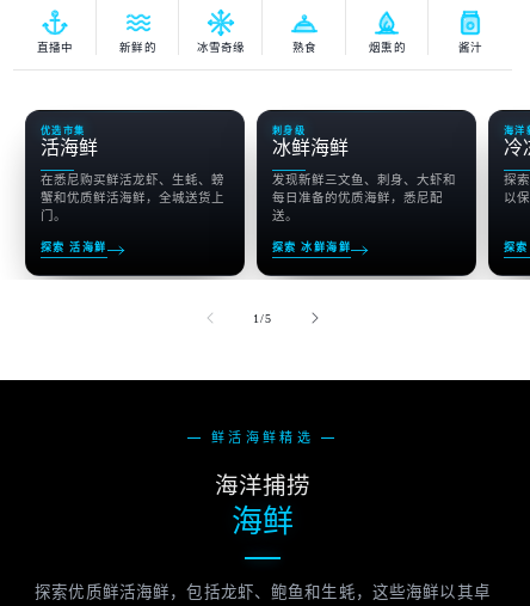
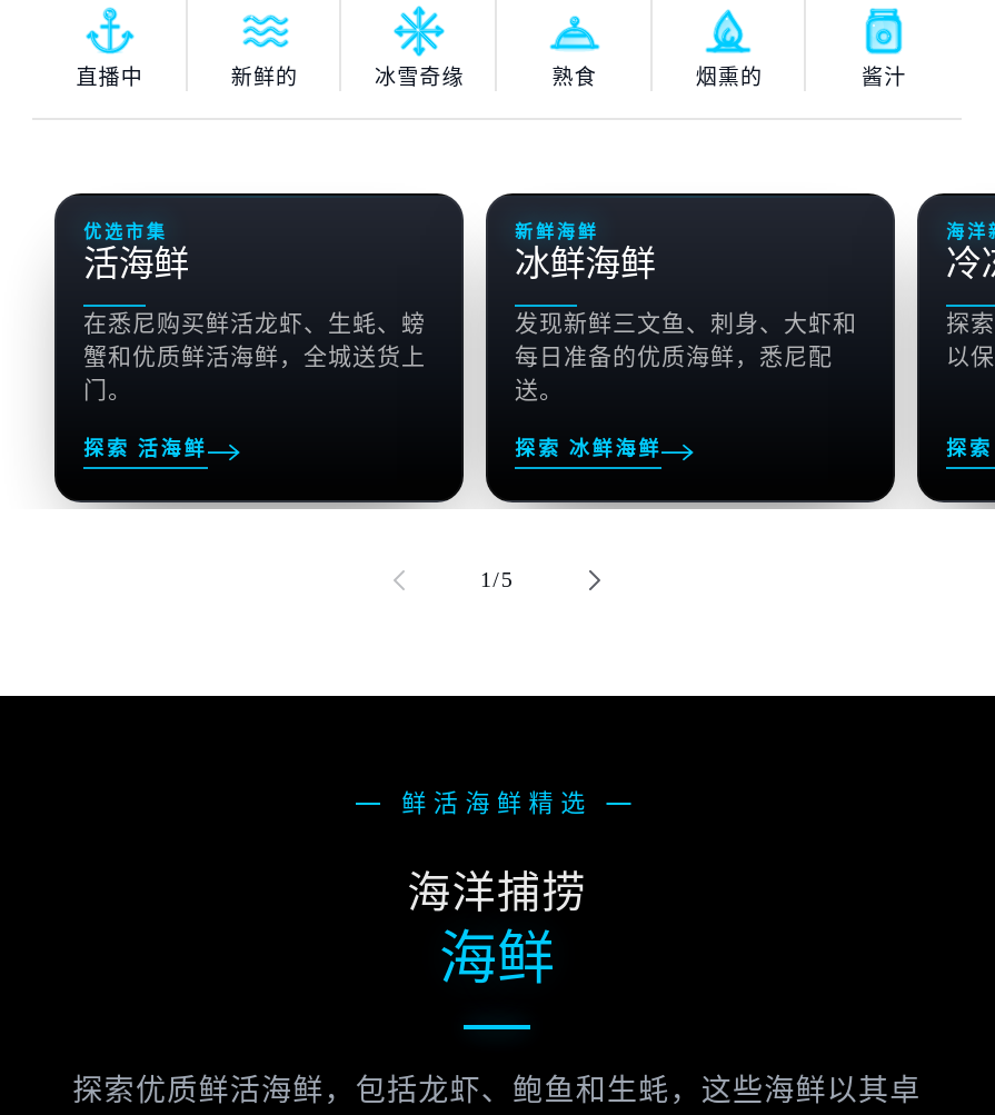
- 刺身级
+ 新鲜海鲜
